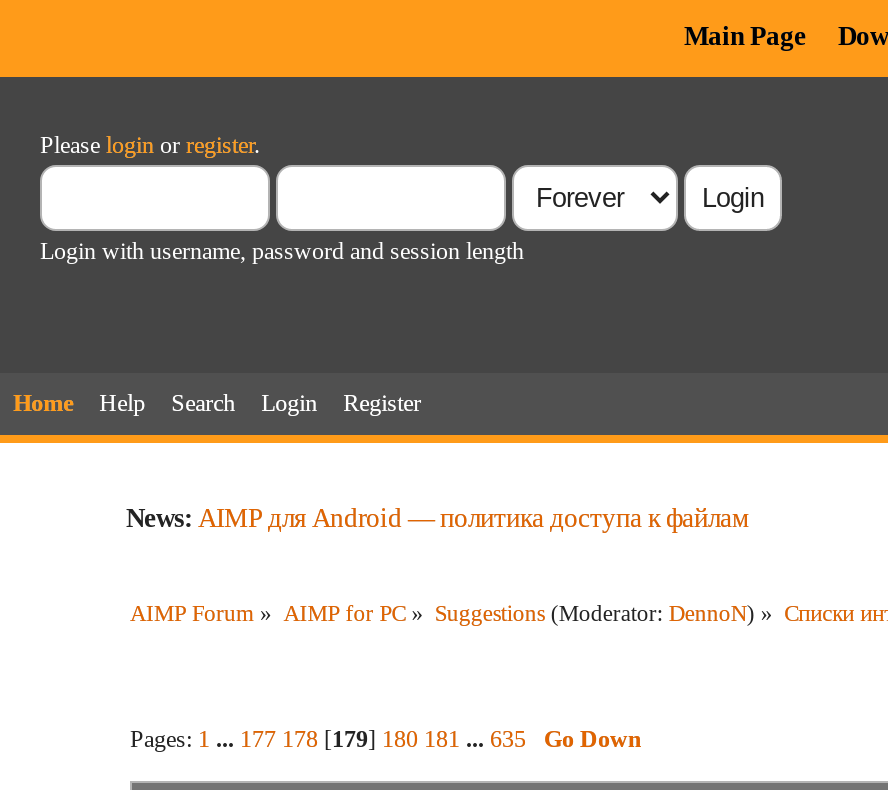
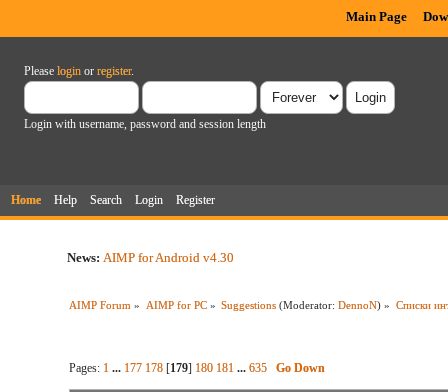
- News: AIMP для Android — политика доступа к файлам
+ News: AIMP for Android v4.30
